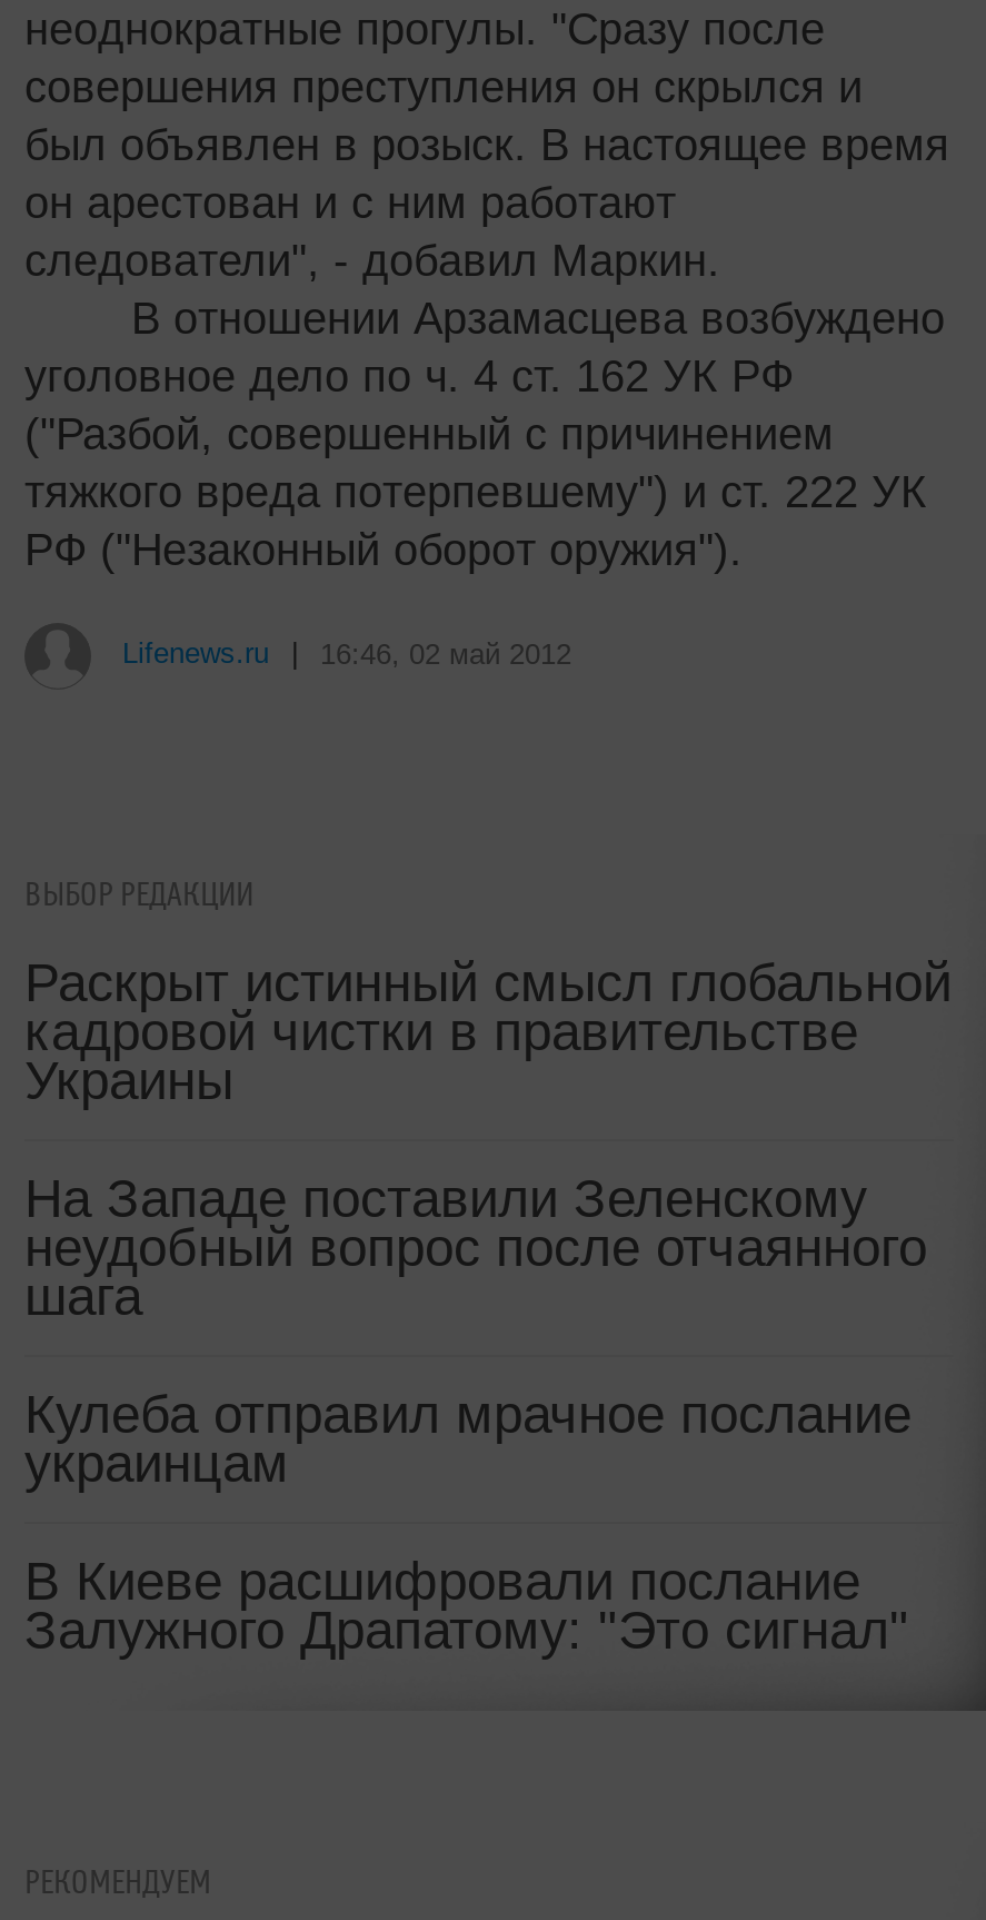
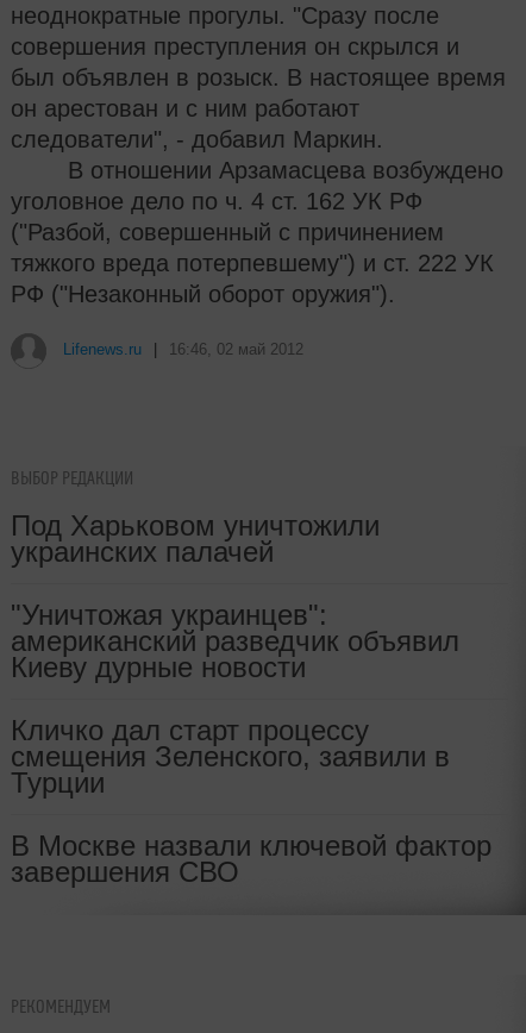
- Раскрыт истинный смысл глобальной
- кадровой чистки в правительстве
- Украины
+ Под Харьковом уничтожили
+ украинских палачей

- На Западе поставили Зеленскому
- неудобный вопрос после отчаянного
- шага
+ "Уничтожая украинцев":
+ американский разведчик объявил
+ Киеву дурные новости

- Кулеба отправил мрачное послание
- украинцам
+ Кличко дал старт процессу
+ смещения Зеленского, заявили в
+ Турции

- В Киеве расшифровали послание
- Залужного Драпатому: "Это сигнал"
+ В Москве назвали ключевой фактор
+ завершения СВО
